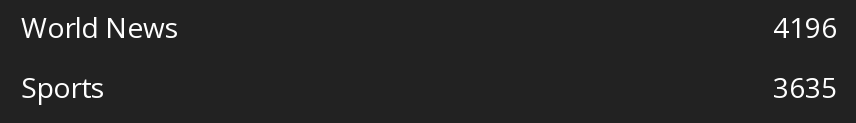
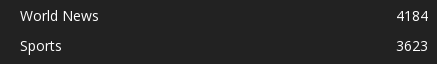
- 4196
+ 4184

- 3635
+ 3623
